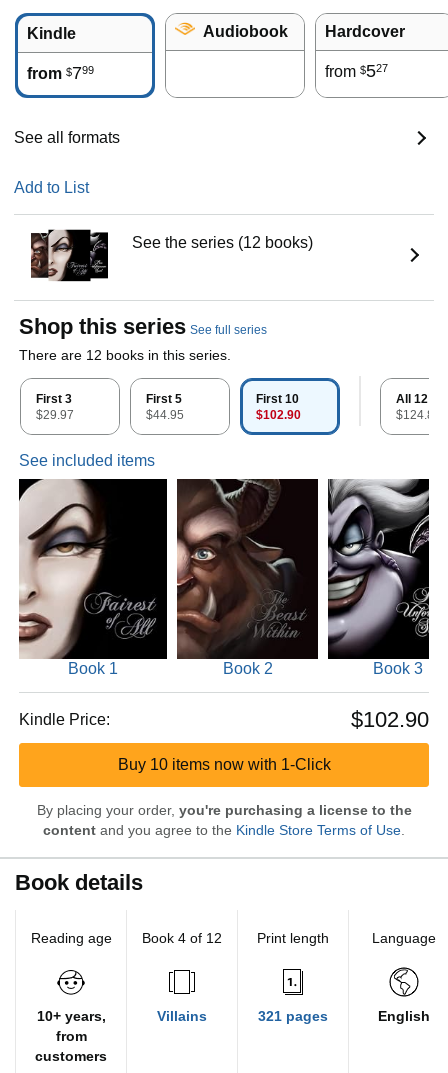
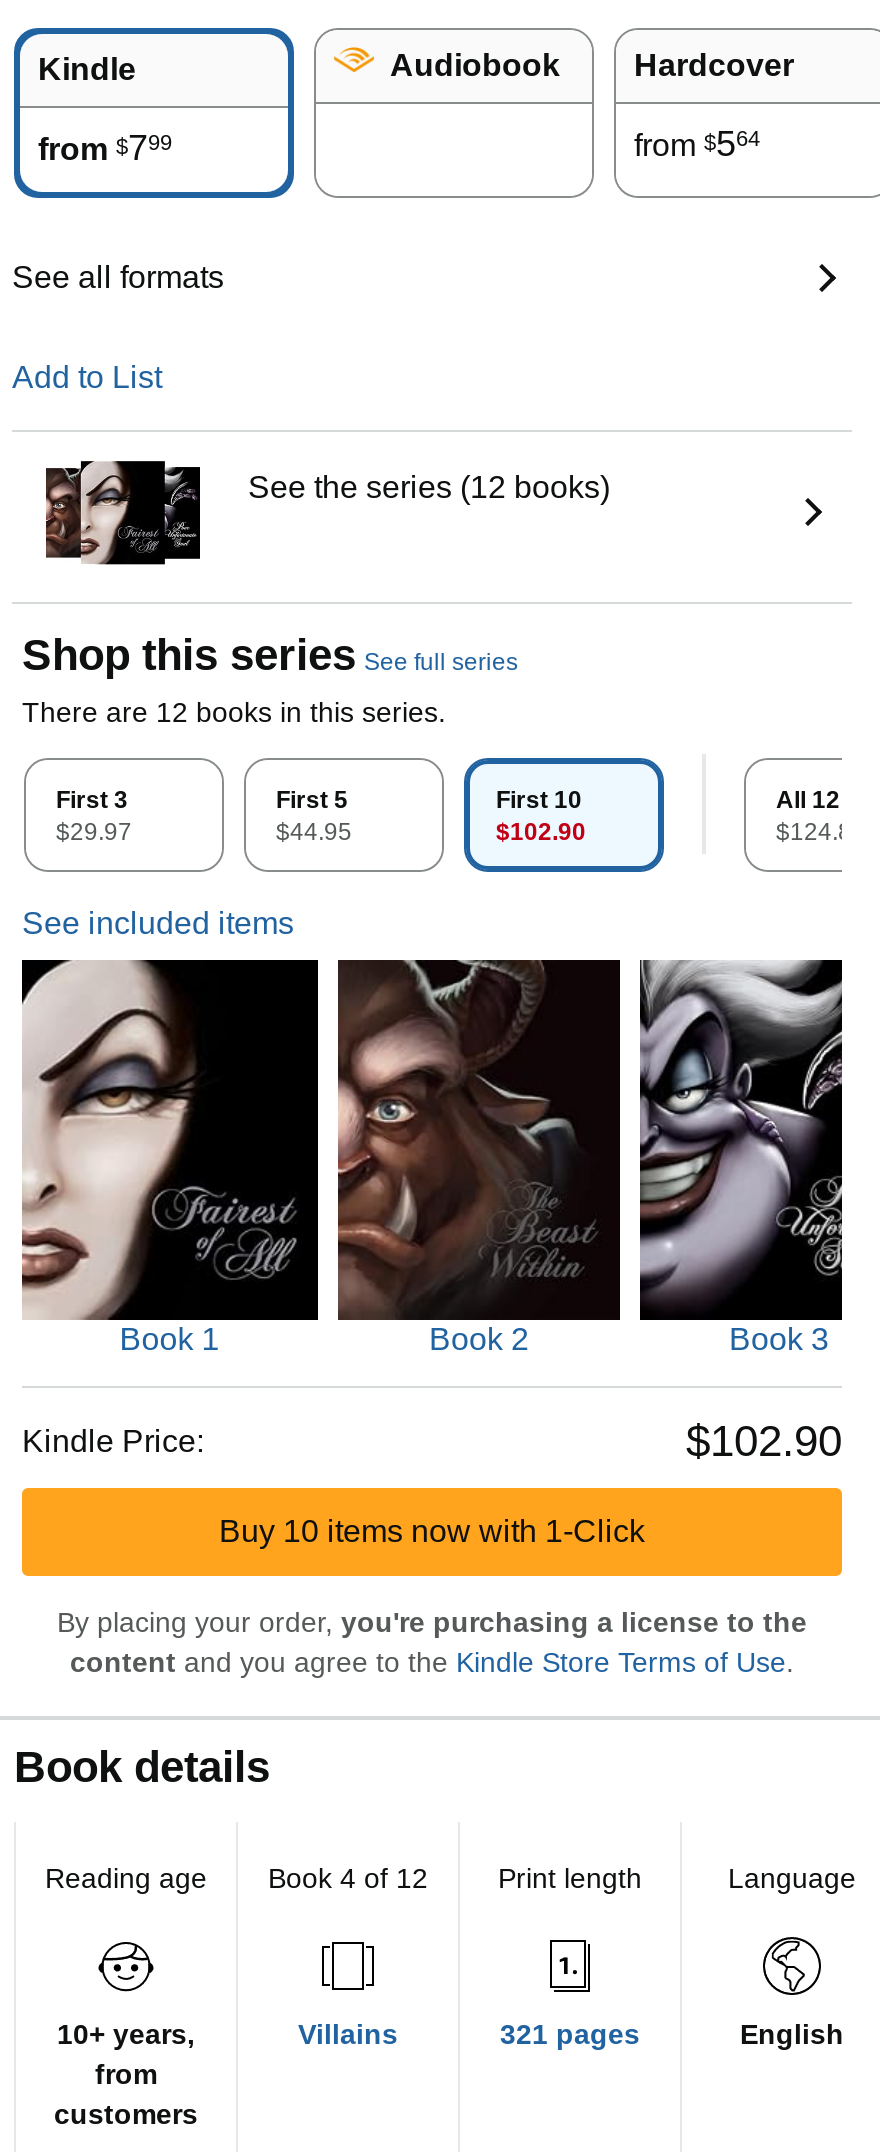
- from $527
+ from $564
